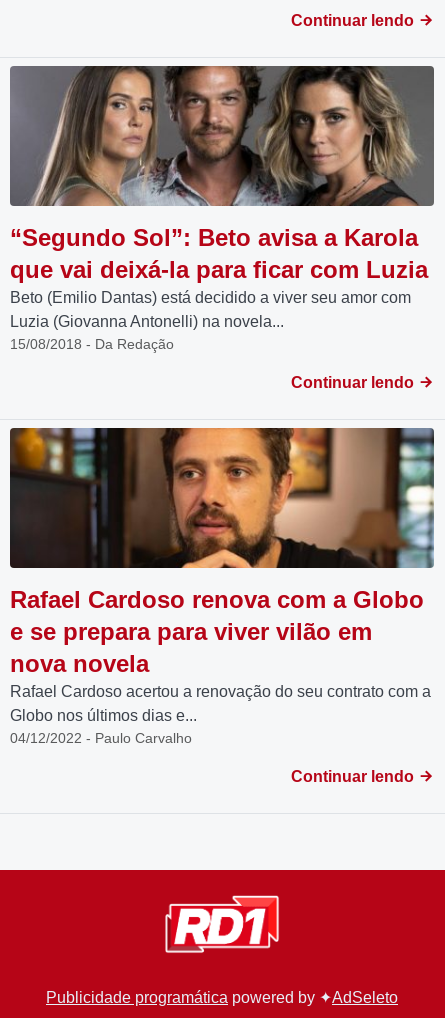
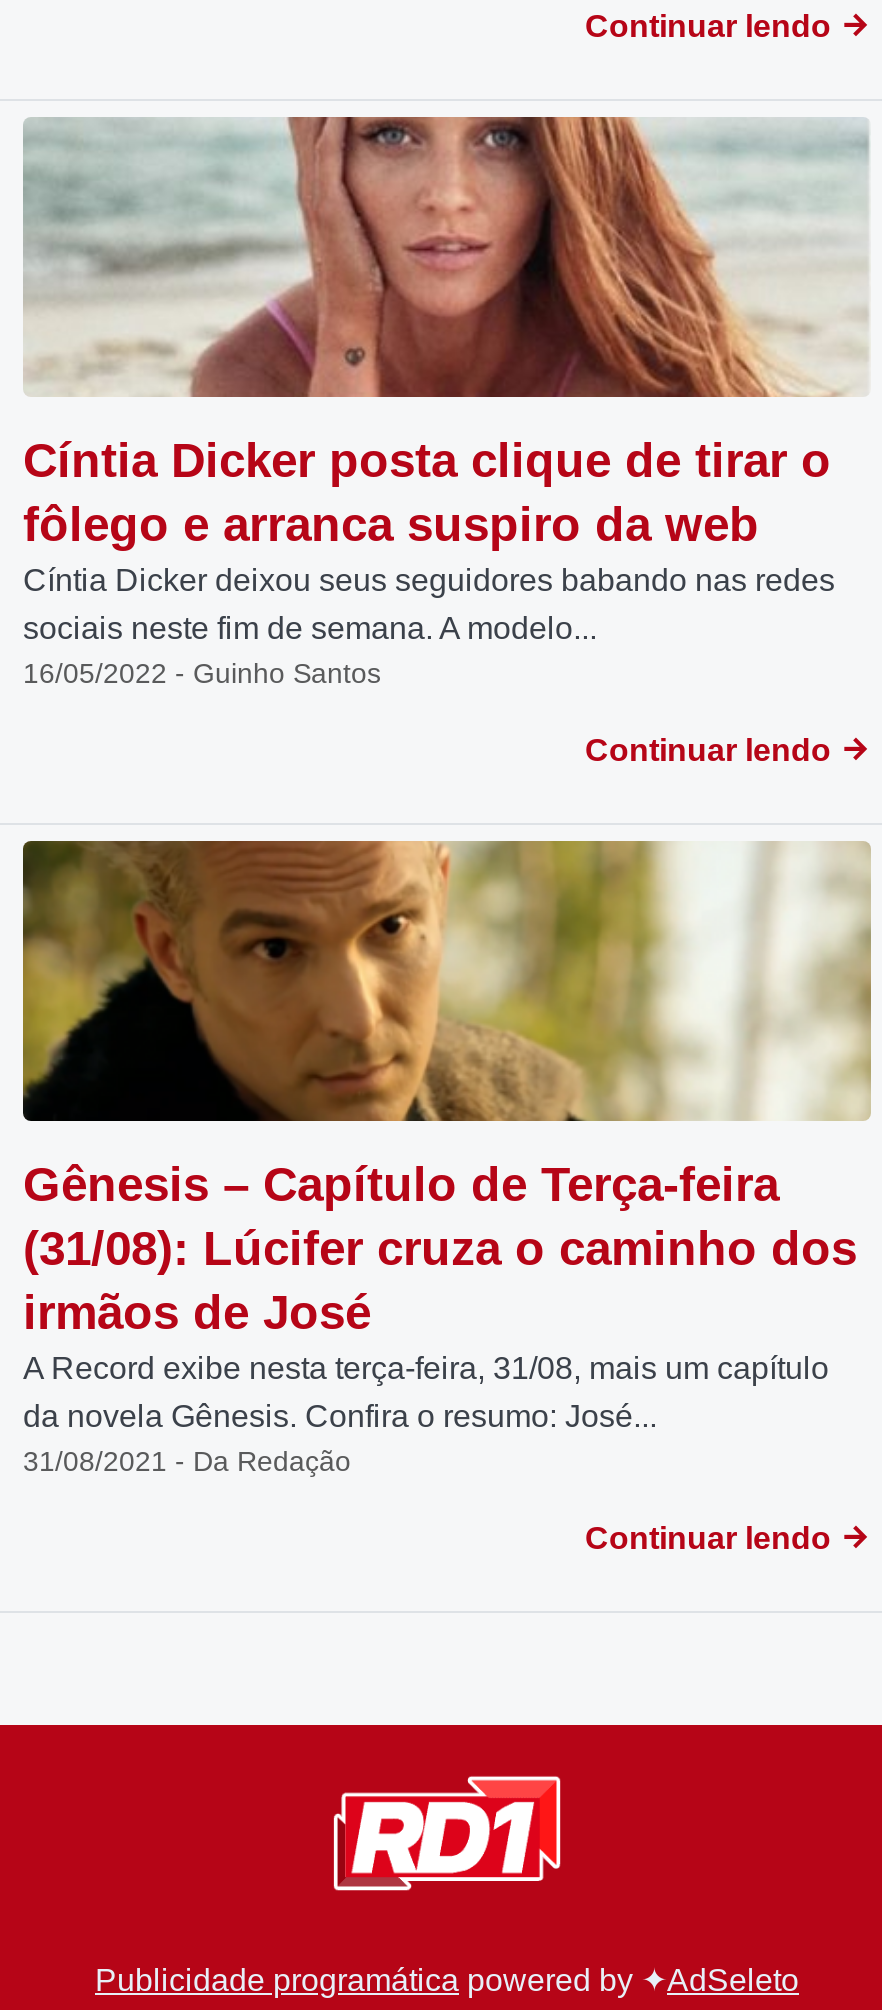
- [image]
- “Segundo Sol”: Beto avisa a Karola
- que vai deixá-la para ficar com Luzia
- Beto (Emilio Dantas) está decidido a viver seu amor com
- Luzia (Giovanna Antonelli) na novela...
- 15/08/2018 - Da Redação
+ [image]
+ Cíntia Dicker posta clique de tirar o
+ fôlego e arranca suspiro da web
+ Cíntia Dicker deixou seus seguidores babando nas redes
+ sociais neste fim de semana. A modelo...
+ 16/05/2022 - Guinho Santos

- [image]
- Rafael Cardoso renova com a Globo
- e se prepara para viver vilão em
- nova novela
- Rafael Cardoso acertou a renovação do seu contrato com a
- Globo nos últimos dias e...
- 04/12/2022 - Paulo Carvalho
+ [image]
+ Gênesis – Capítulo de Terça-feira
+ (31/08): Lúcifer cruza o caminho dos
+ irmãos de José
+ A Record exibe nesta terça-feira, 31/08, mais um capítulo
+ da novela Gênesis. Confira o resumo: José...
+ 31/08/2021 - Da Redação
